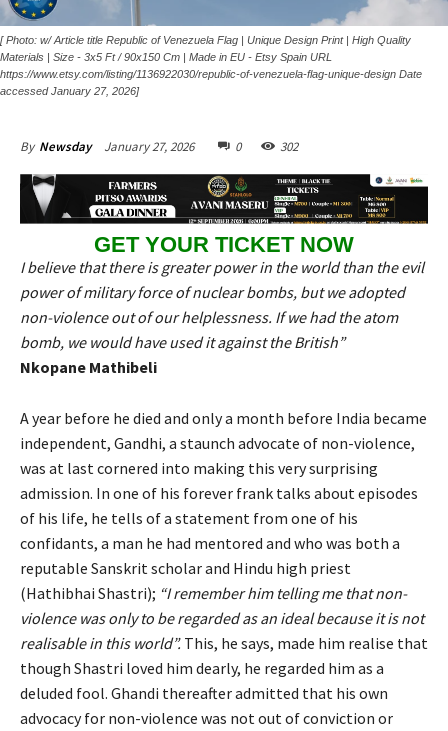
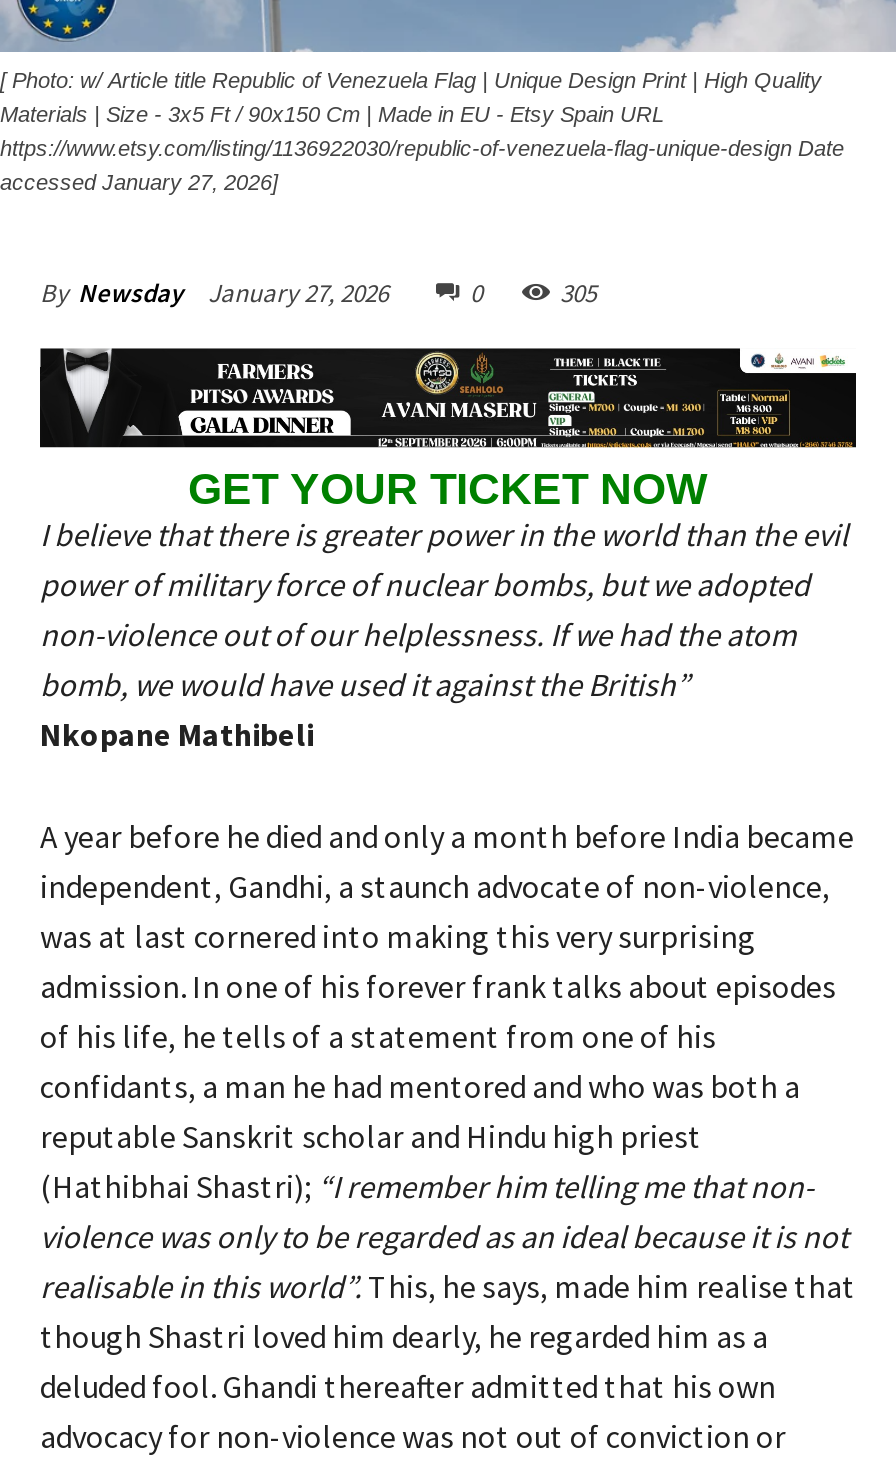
- 302
+ 305
